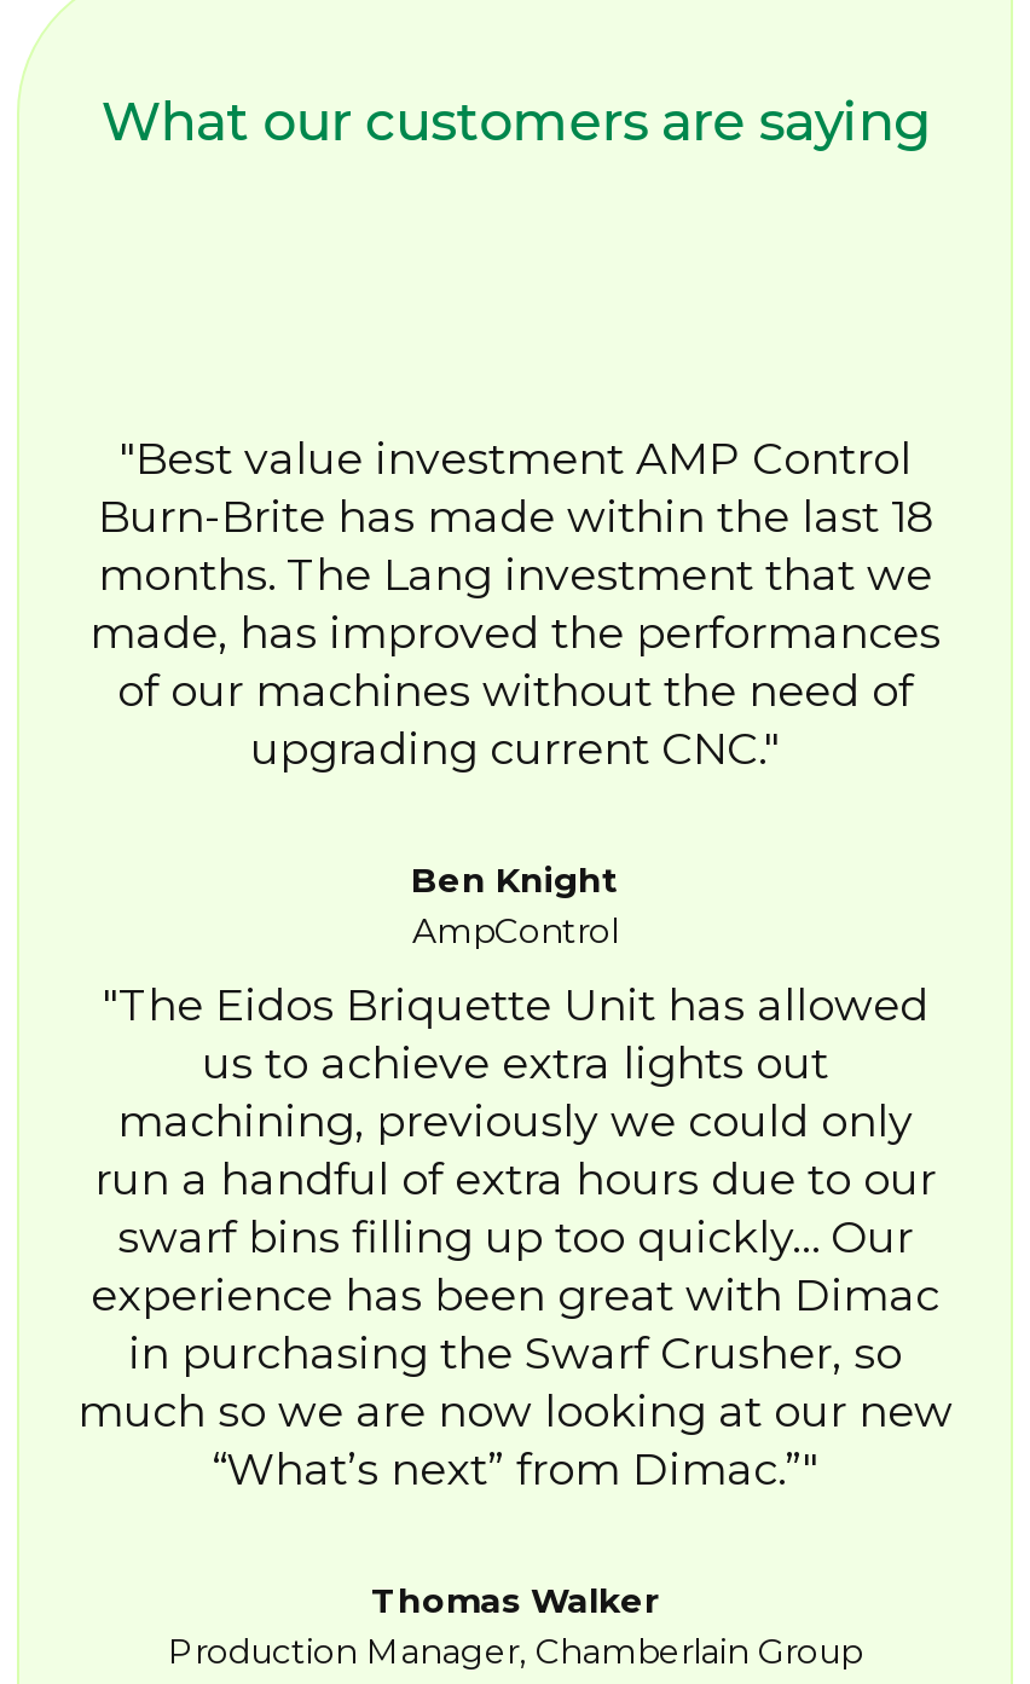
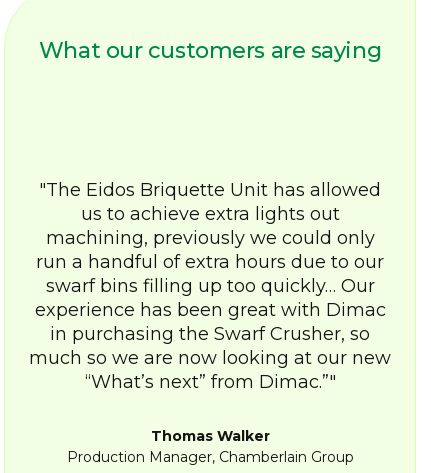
- Best value investment AMP Control
- Burn-Brite has made within the last 18
- months. The Lang investment that we
- made, has improved the performances
- of our machines without the need of
- upgrading current CNC.
- Ben Knight
- AmpControl
